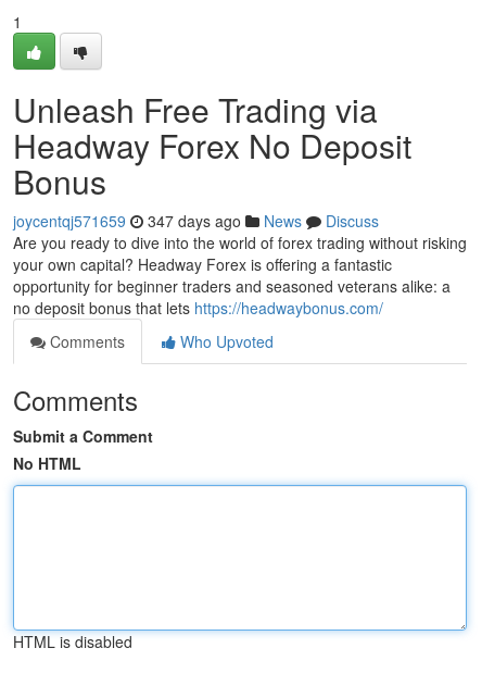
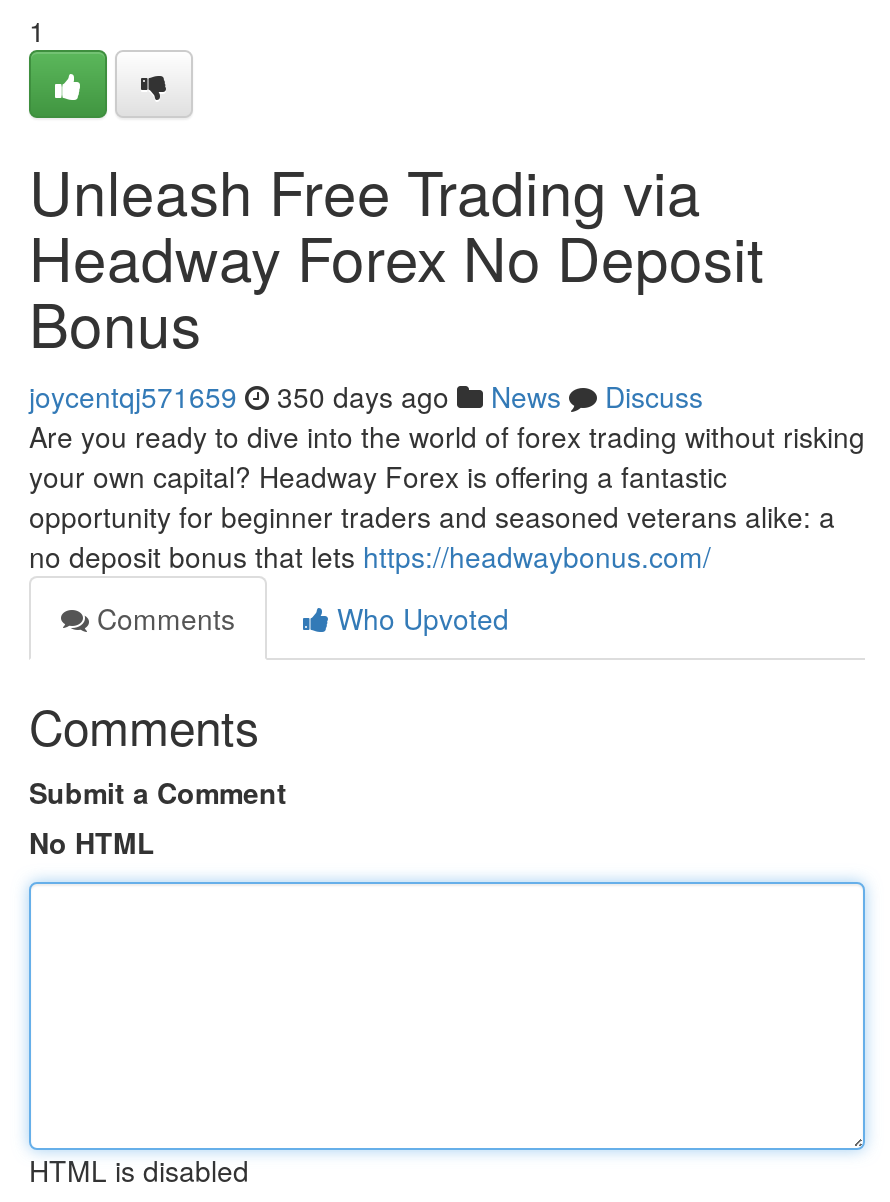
- joycentqj571659 347 days ago News Discuss
+ joycentqj571659 350 days ago News Discuss
